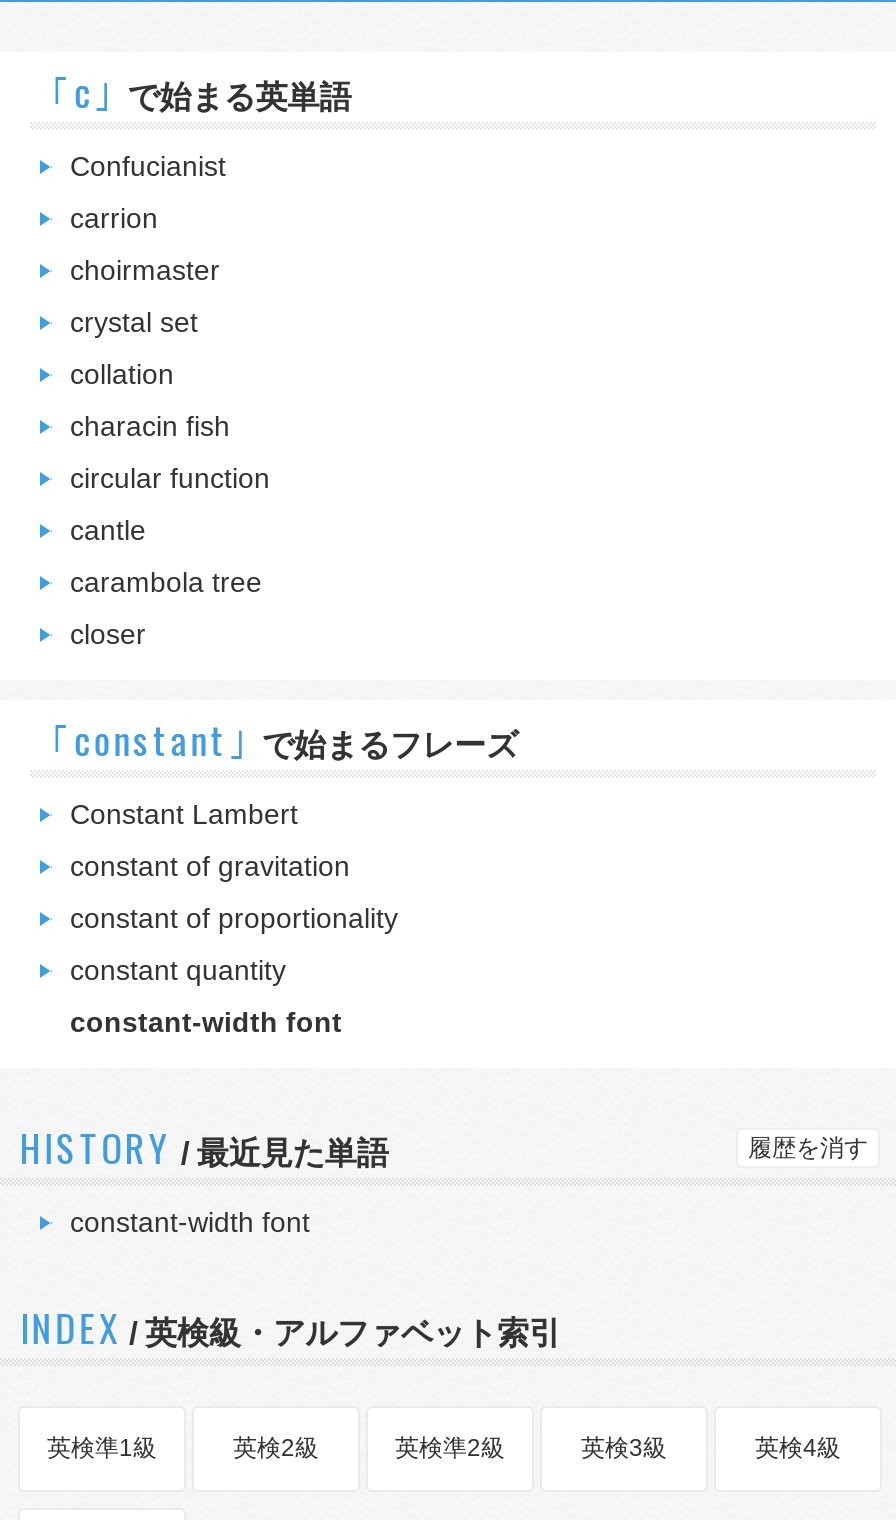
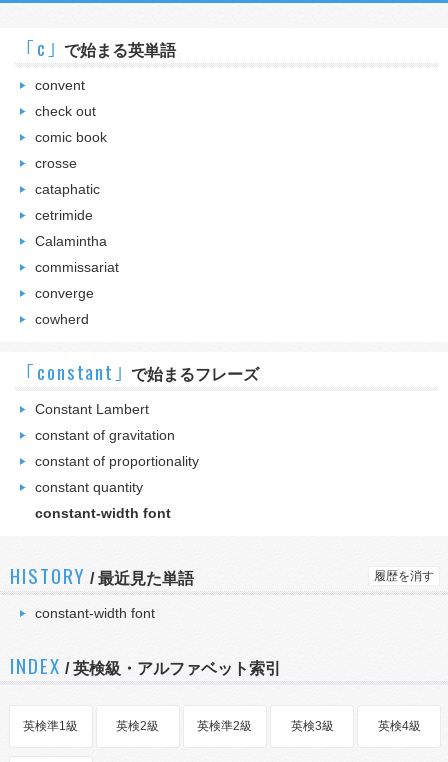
- Confucianist
+ convent

- carrion
+ check out

- choirmaster
+ comic book

- crystal set
+ crosse

- collation
+ cataphatic

- characin fish
+ cetrimide

- circular function
+ Calamintha

- cantle
+ commissariat

- carambola tree
+ converge

- closer
+ cowherd
